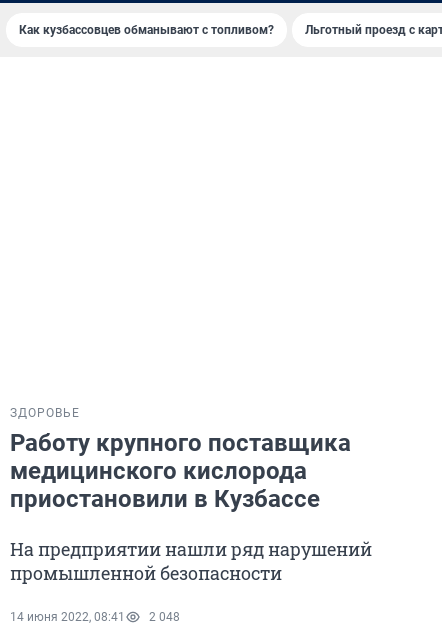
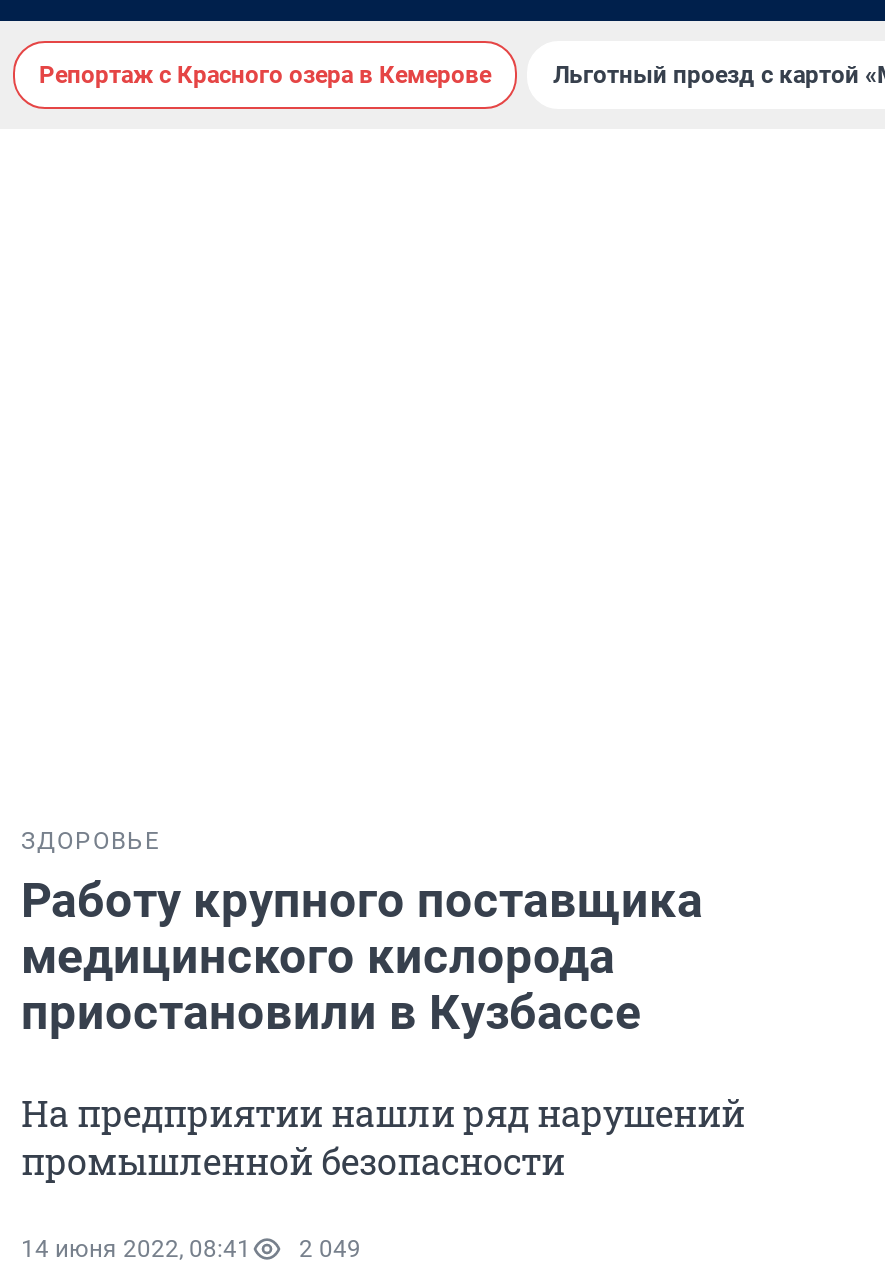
- Как кузбассовцев обманывают с топливом?
+ Репортаж с Красного озера в Кемерове

- 14 июня 2022, 08:41 2 048
+ 14 июня 2022, 08:41 2 049
